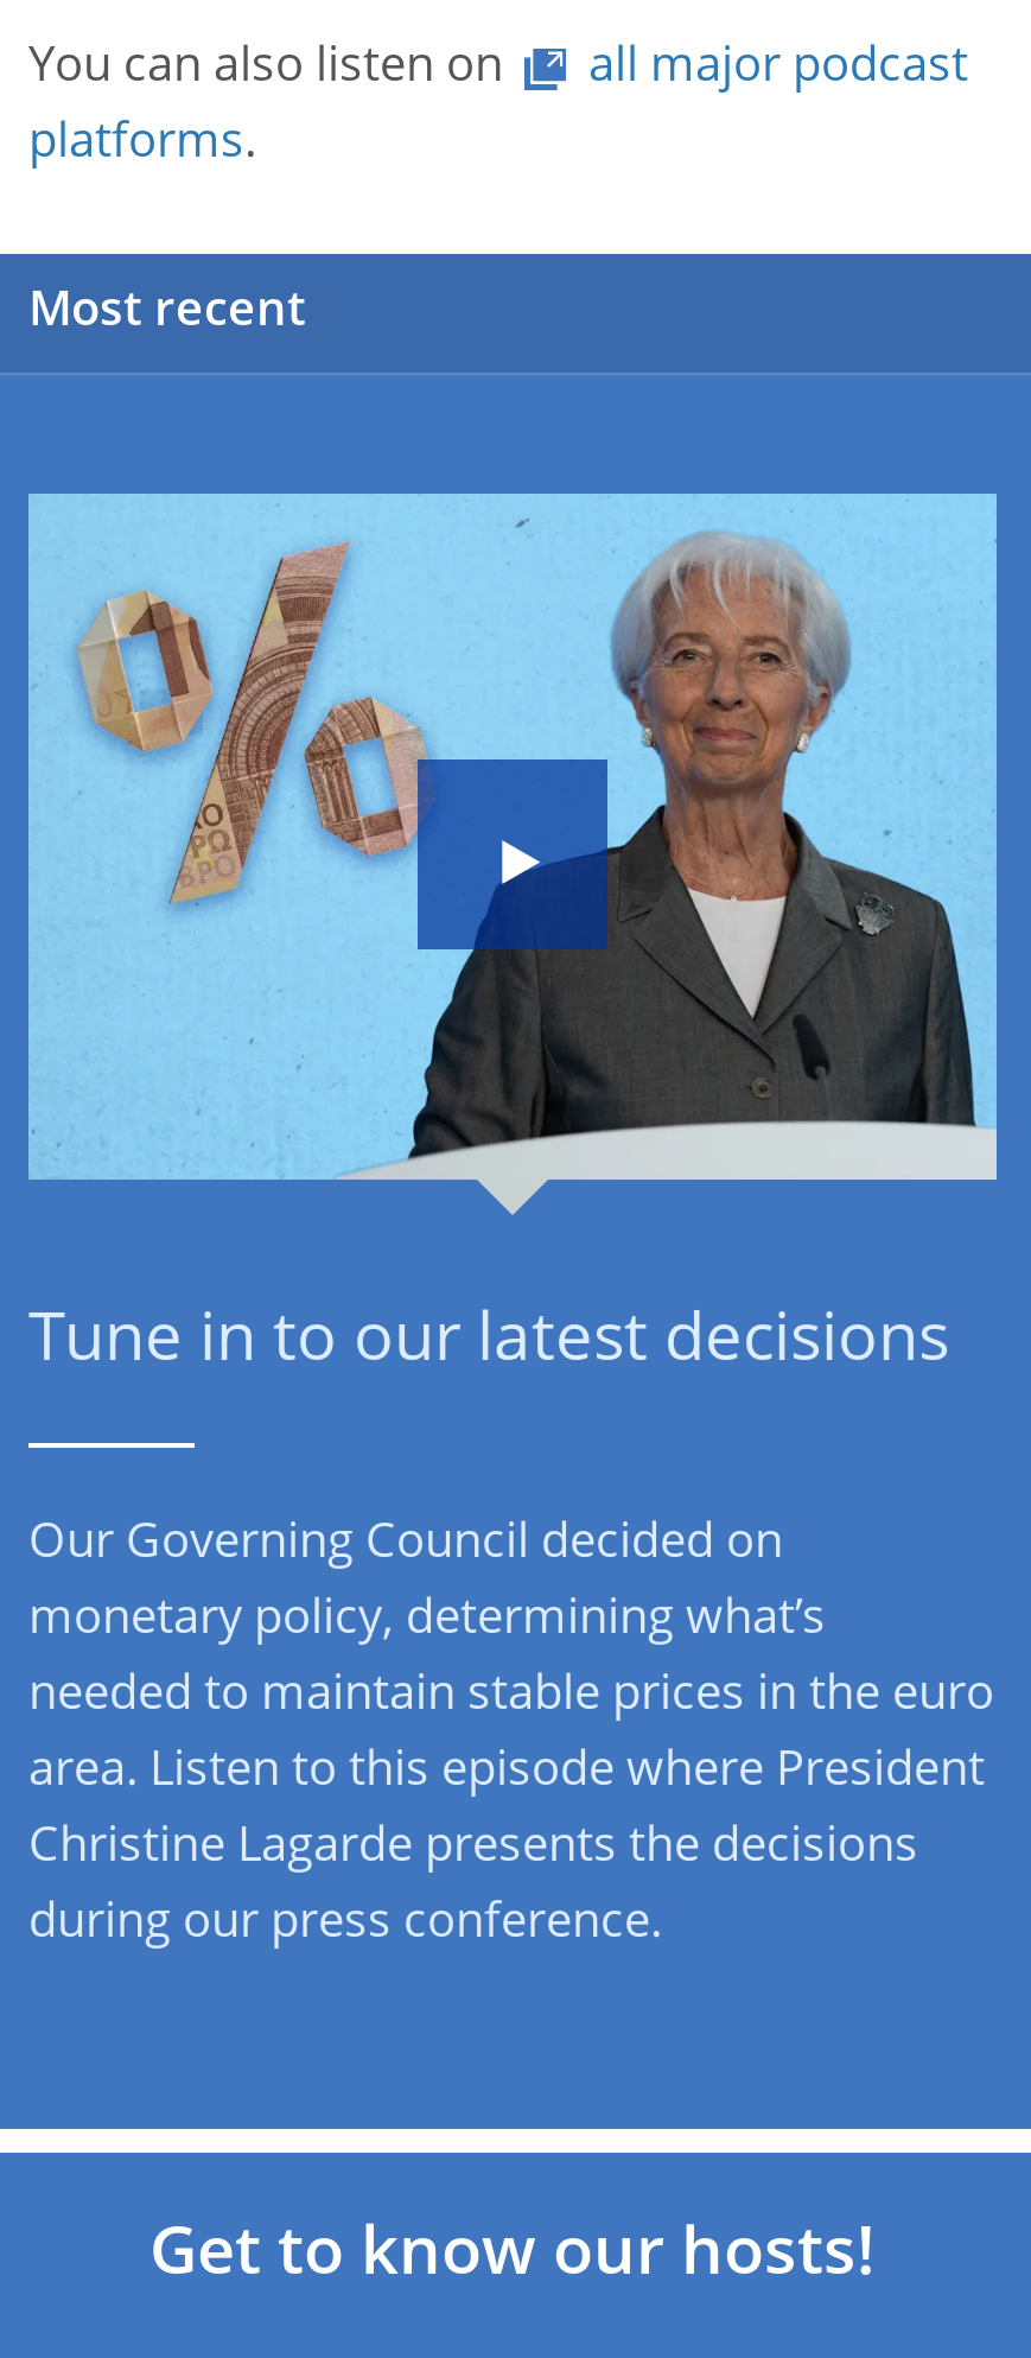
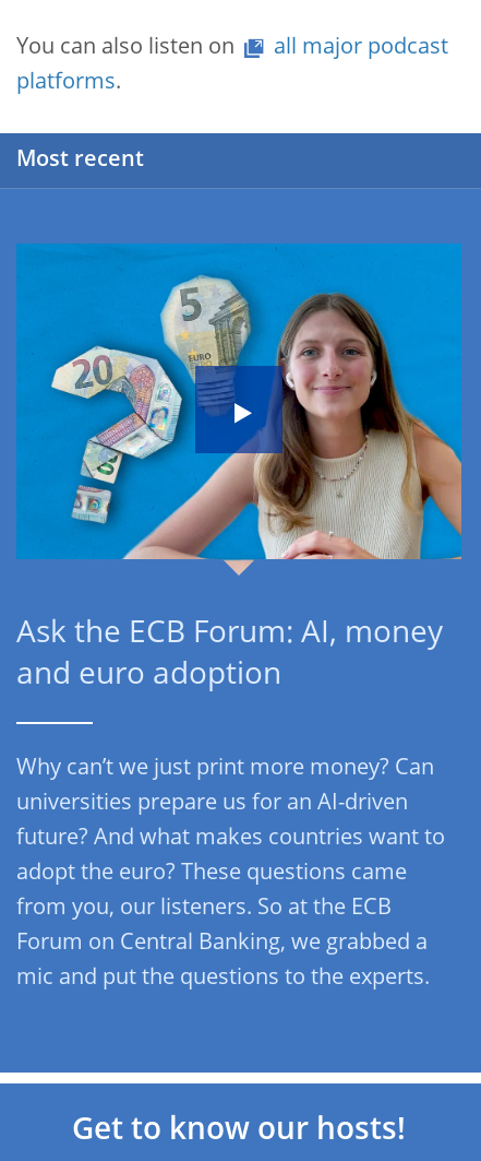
- [image]
+ [image]

- Tune in to our latest decisions
- Our Governing Council decided on
- monetary policy, determining what’s
- needed to maintain stable prices in the euro
- area. Listen to this episode where President
- Christine Lagarde presents the decisions
- during our press conference.
+ Ask the ECB Forum: AI, money
+ and euro adoption
+ Why can’t we just print more money? Can
+ universities prepare us for an AI-driven
+ future? And what makes countries want to
+ adopt the euro? These questions came
+ from you, our listeners. So at the ECB
+ Forum on Central Banking, we grabbed a
+ mic and put the questions to the experts.
